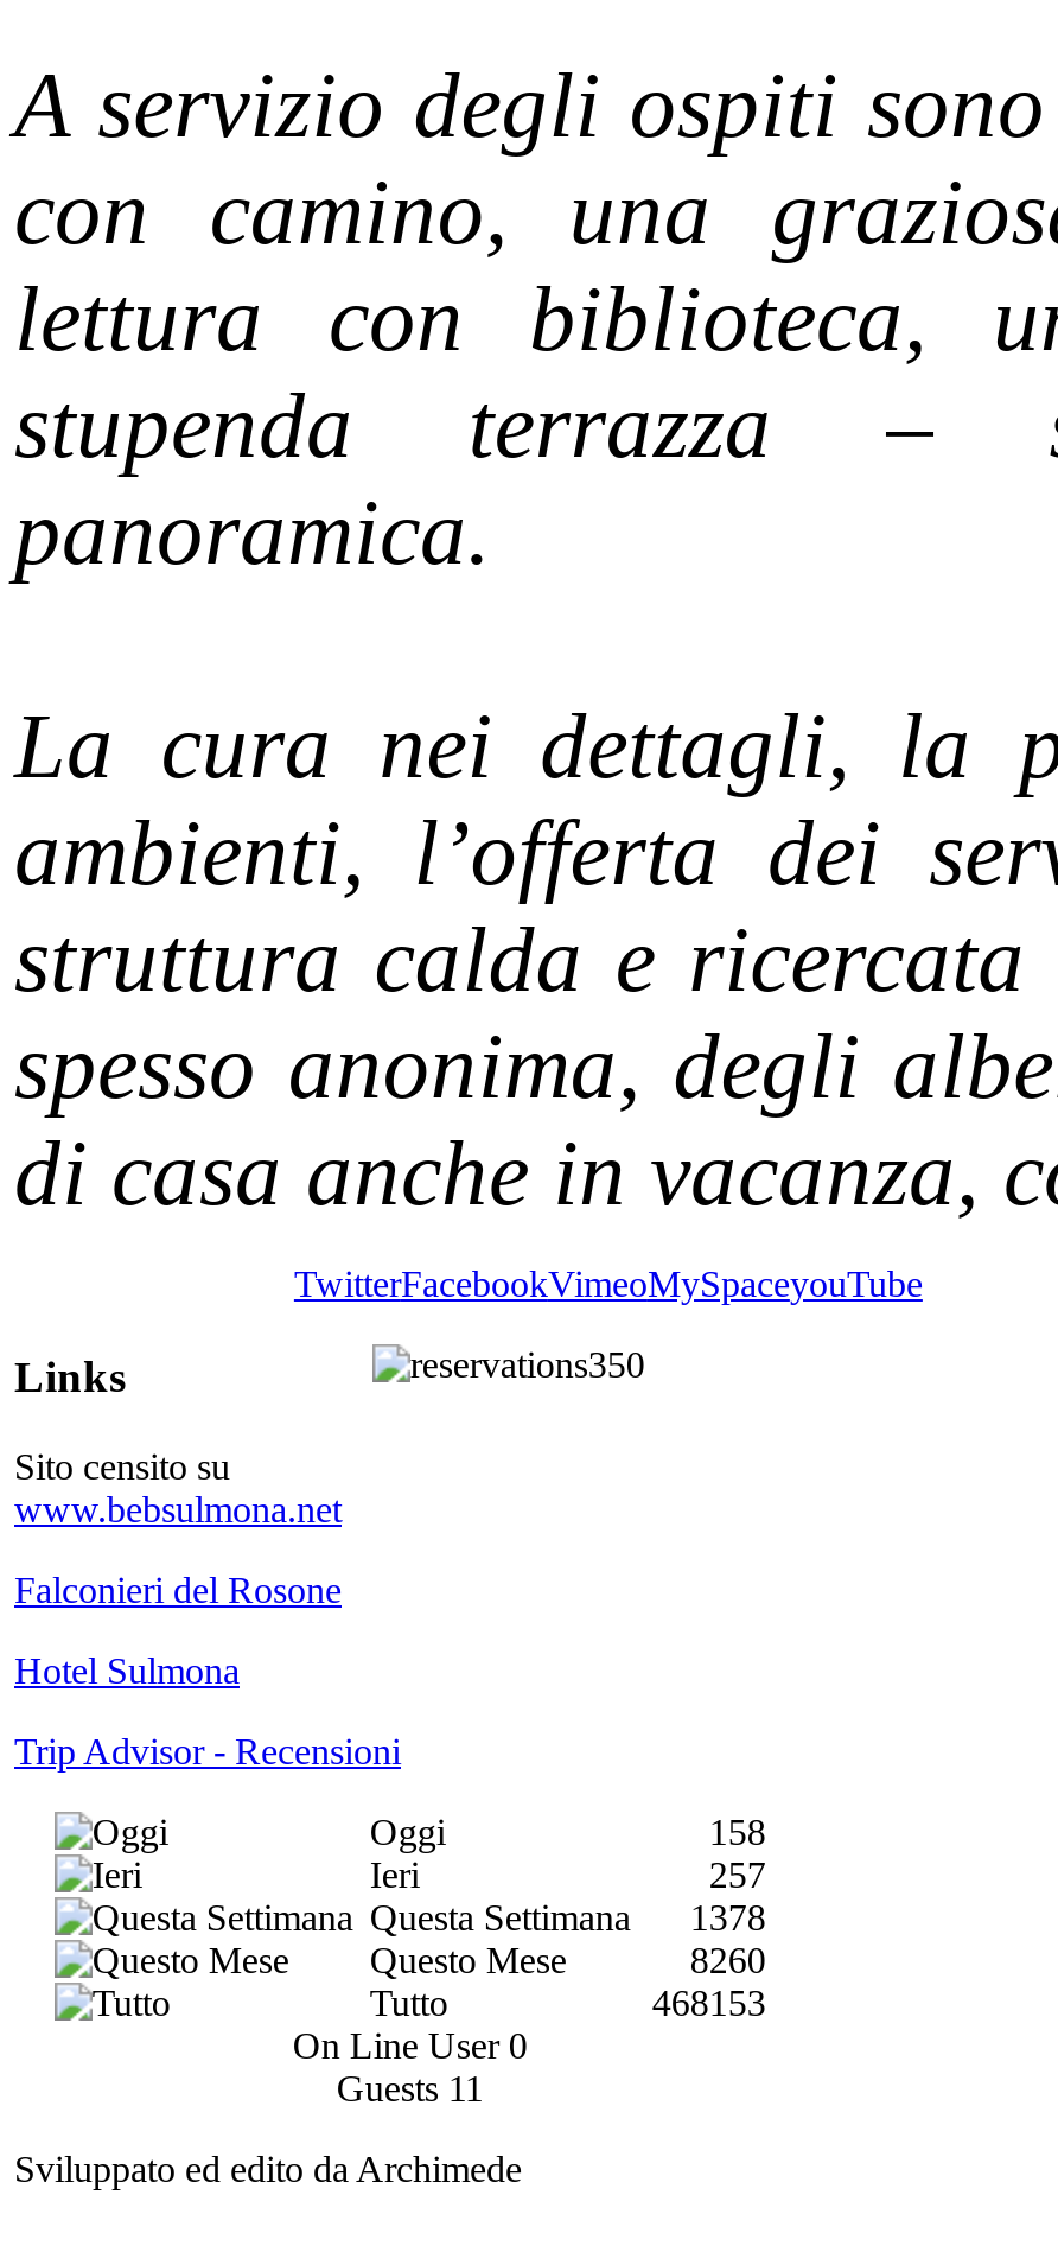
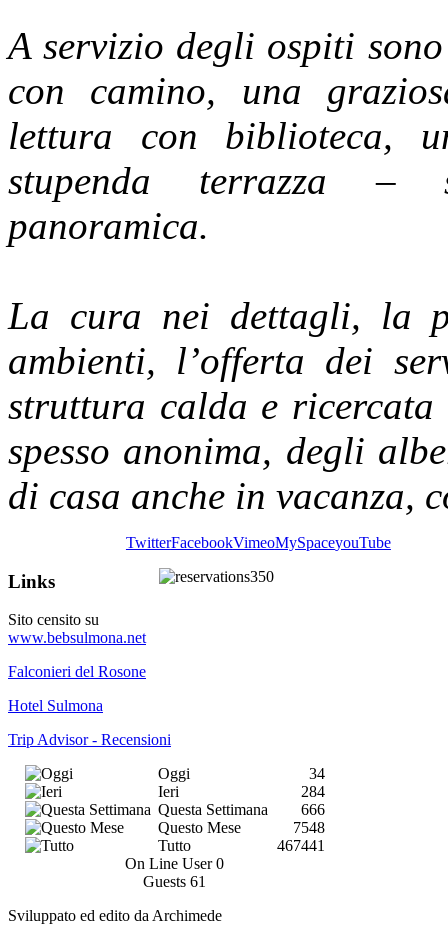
- 158
+ 34

- 257
+ 284

- Questa Settimana 1378
+ Questa Settimana 666

- 8260
+ 7548

- 468153
+ 467441

- Guests 11
+ Guests 61
